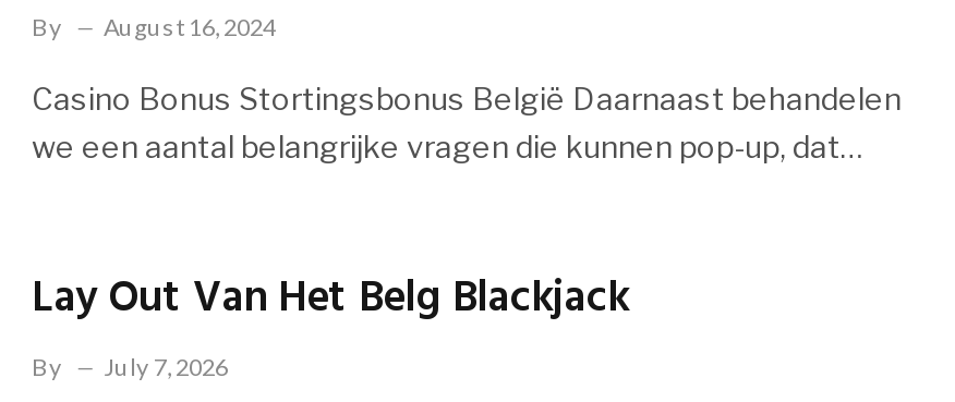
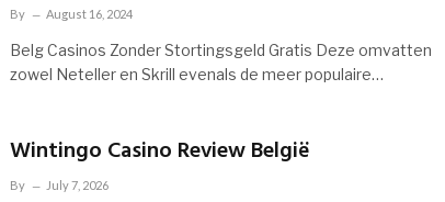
- Casino Bonus Stortingsbonus België Daarnaast behandelen
- we een aantal belangrijke vragen die kunnen pop-up, dat…
+ Belg Casinos Zonder Stortingsgeld Gratis Deze omvatten
+ zowel Neteller en Skrill evenals de meer populaire…

- Lay Out Van Het Belg Blackjack
+ Wintingo Casino Review België
